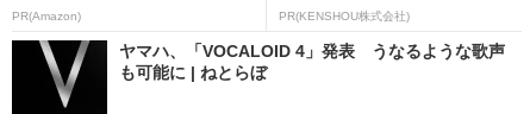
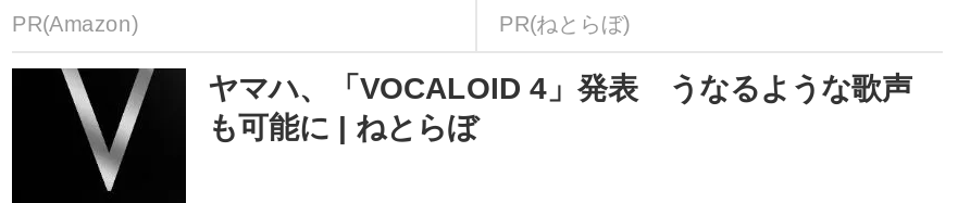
- PR(KENSHOU株式会社)
+ PR(ねとらぼ)
